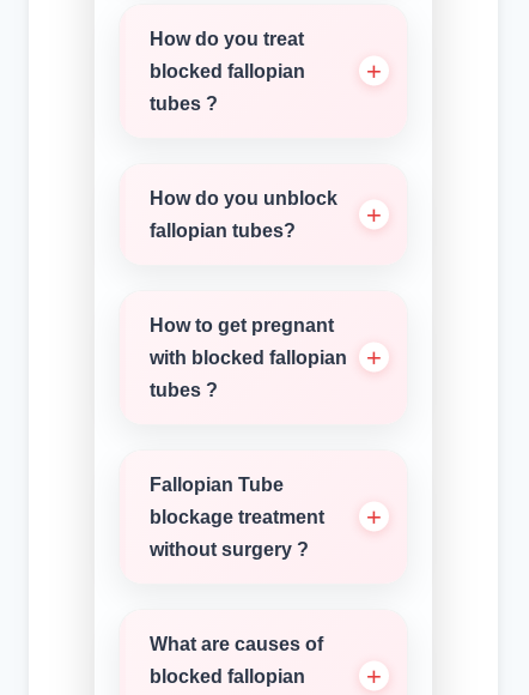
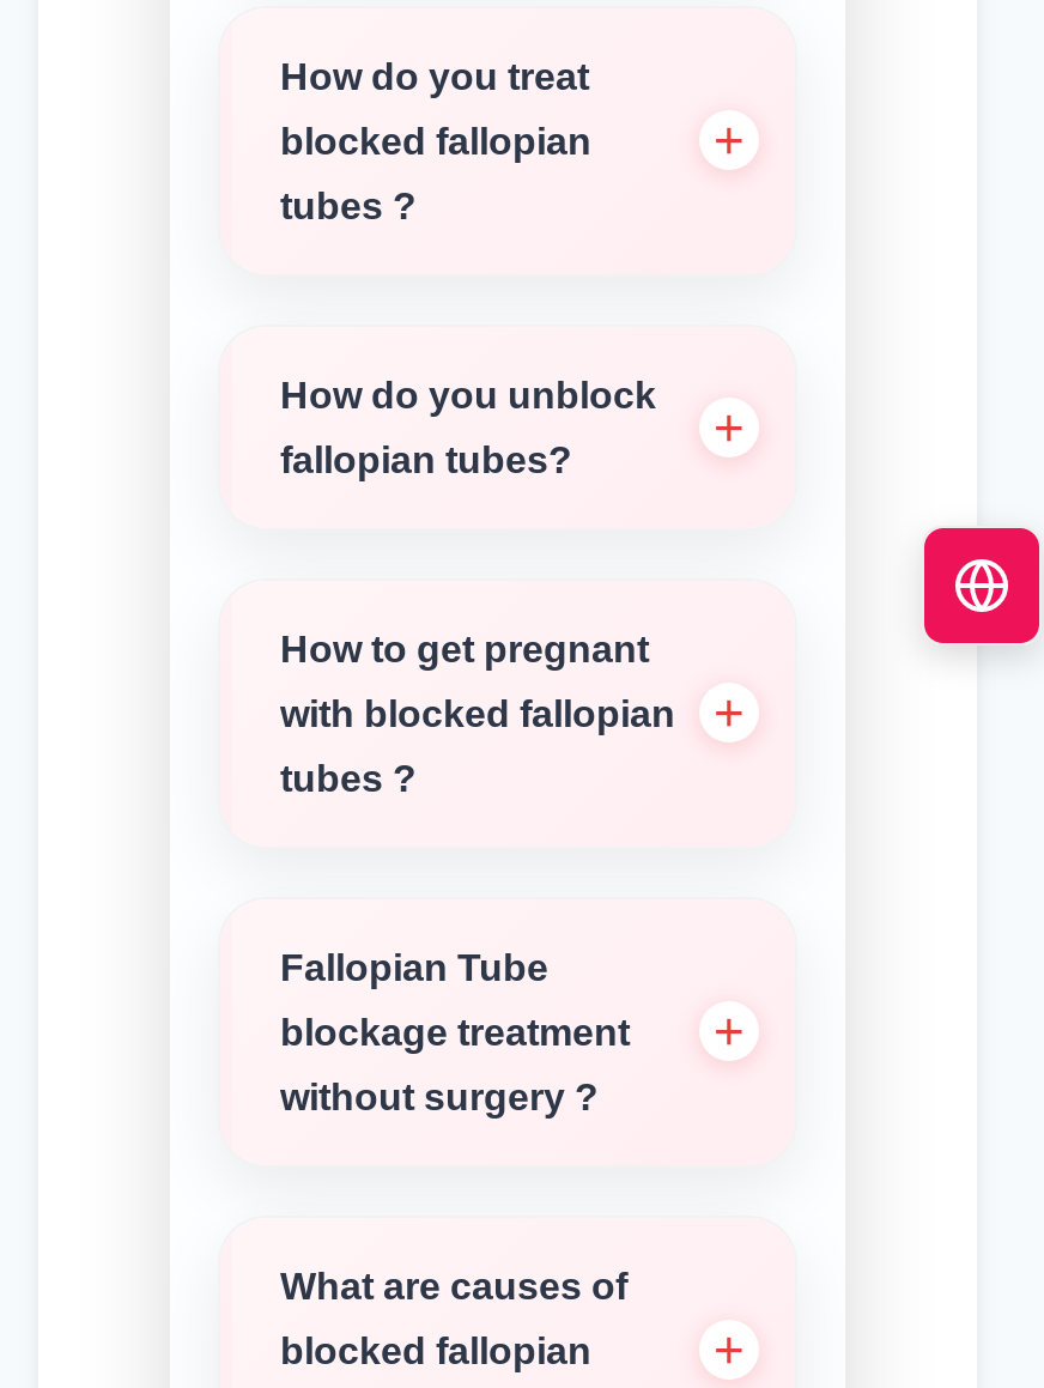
+ [image]
